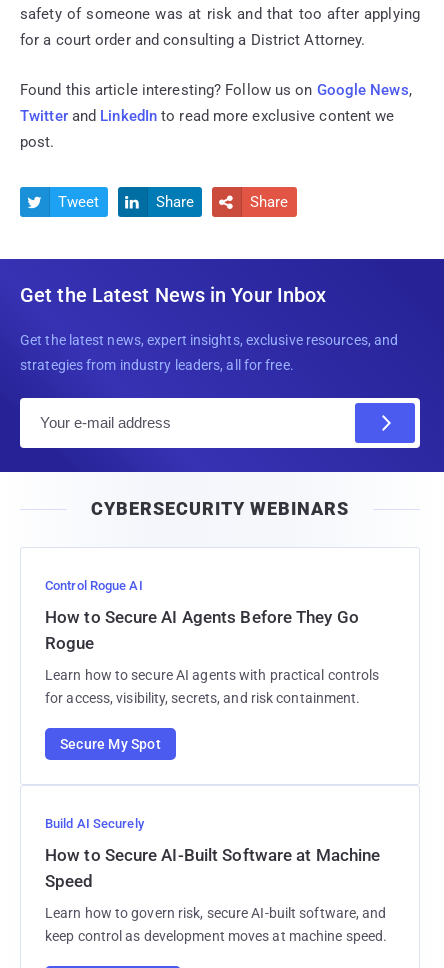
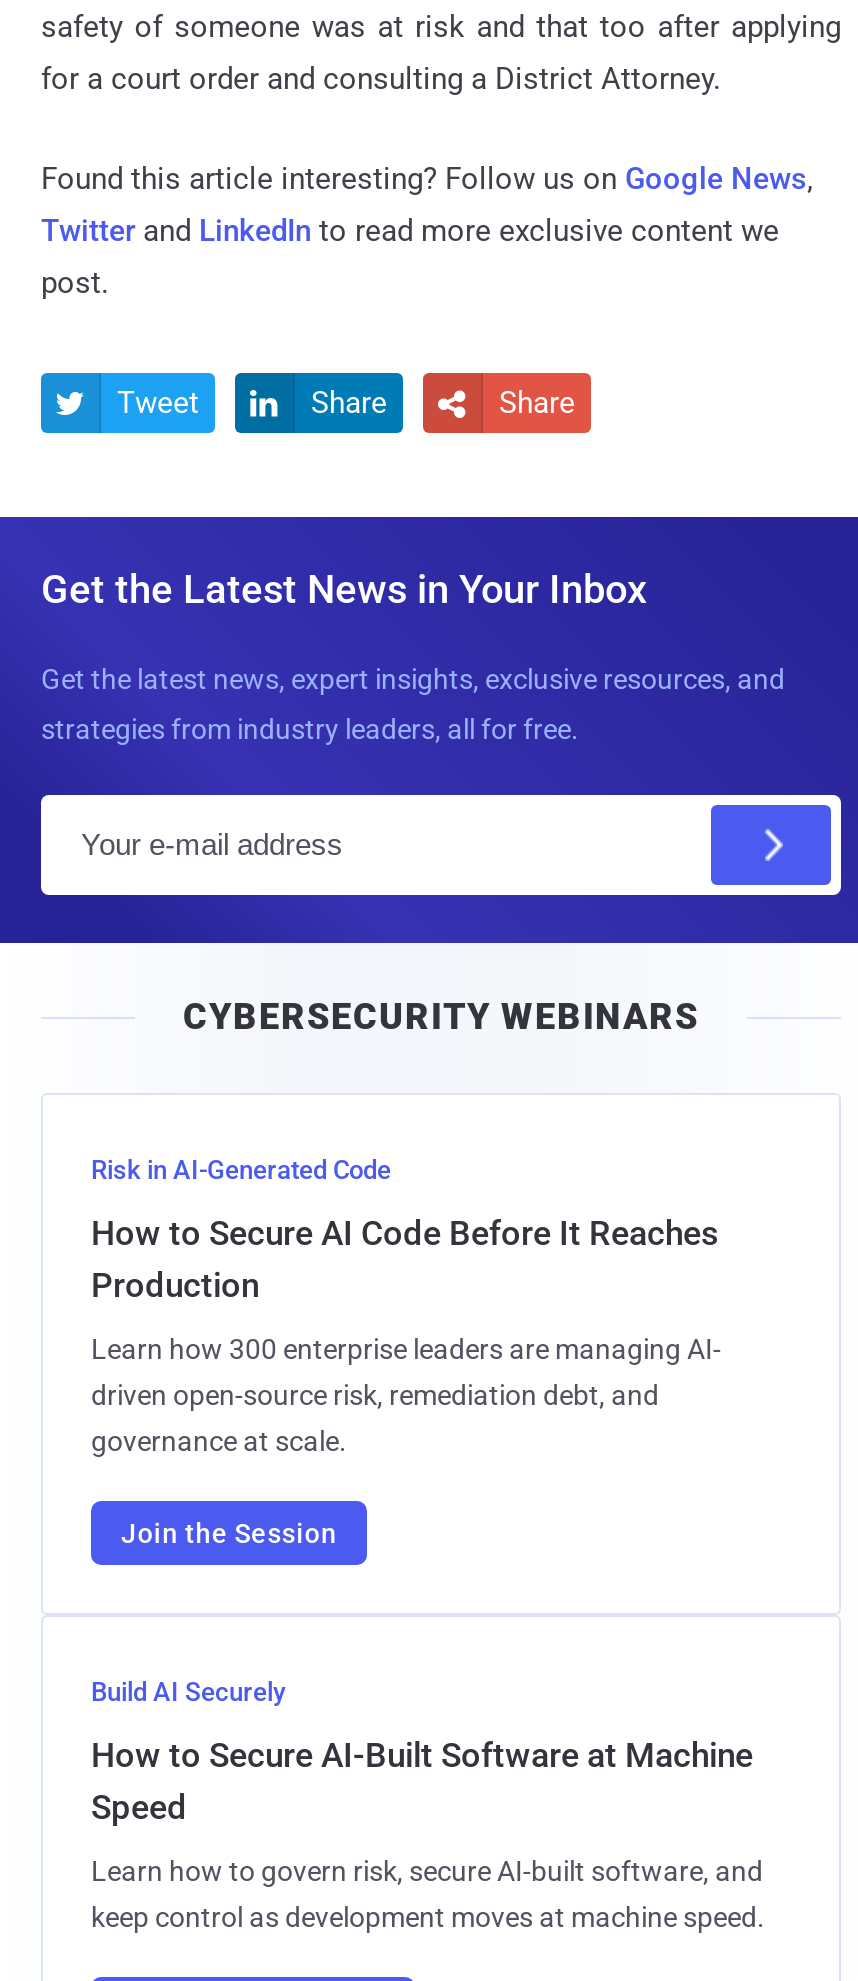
- Control Rogue AI
+ Risk in AI-Generated Code

- How to Secure AI Agents Before They Go
- Rogue
+ How to Secure AI Code Before It Reaches
+ Production

- Learn how to secure AI agents with practical controls
- for access, visibility, secrets, and risk containment.
+ Learn how 300 enterprise leaders are managing AI-
+ driven open-source risk, remediation debt, and
+ governance at scale.

- Secure My Spot
+ Join the Session
